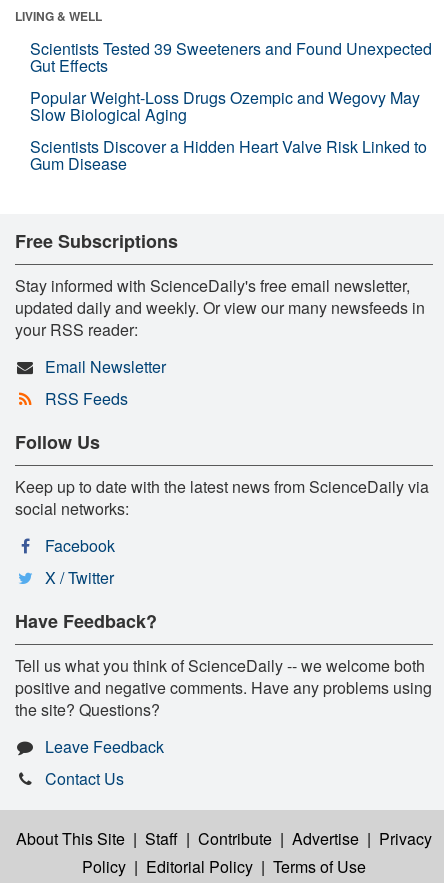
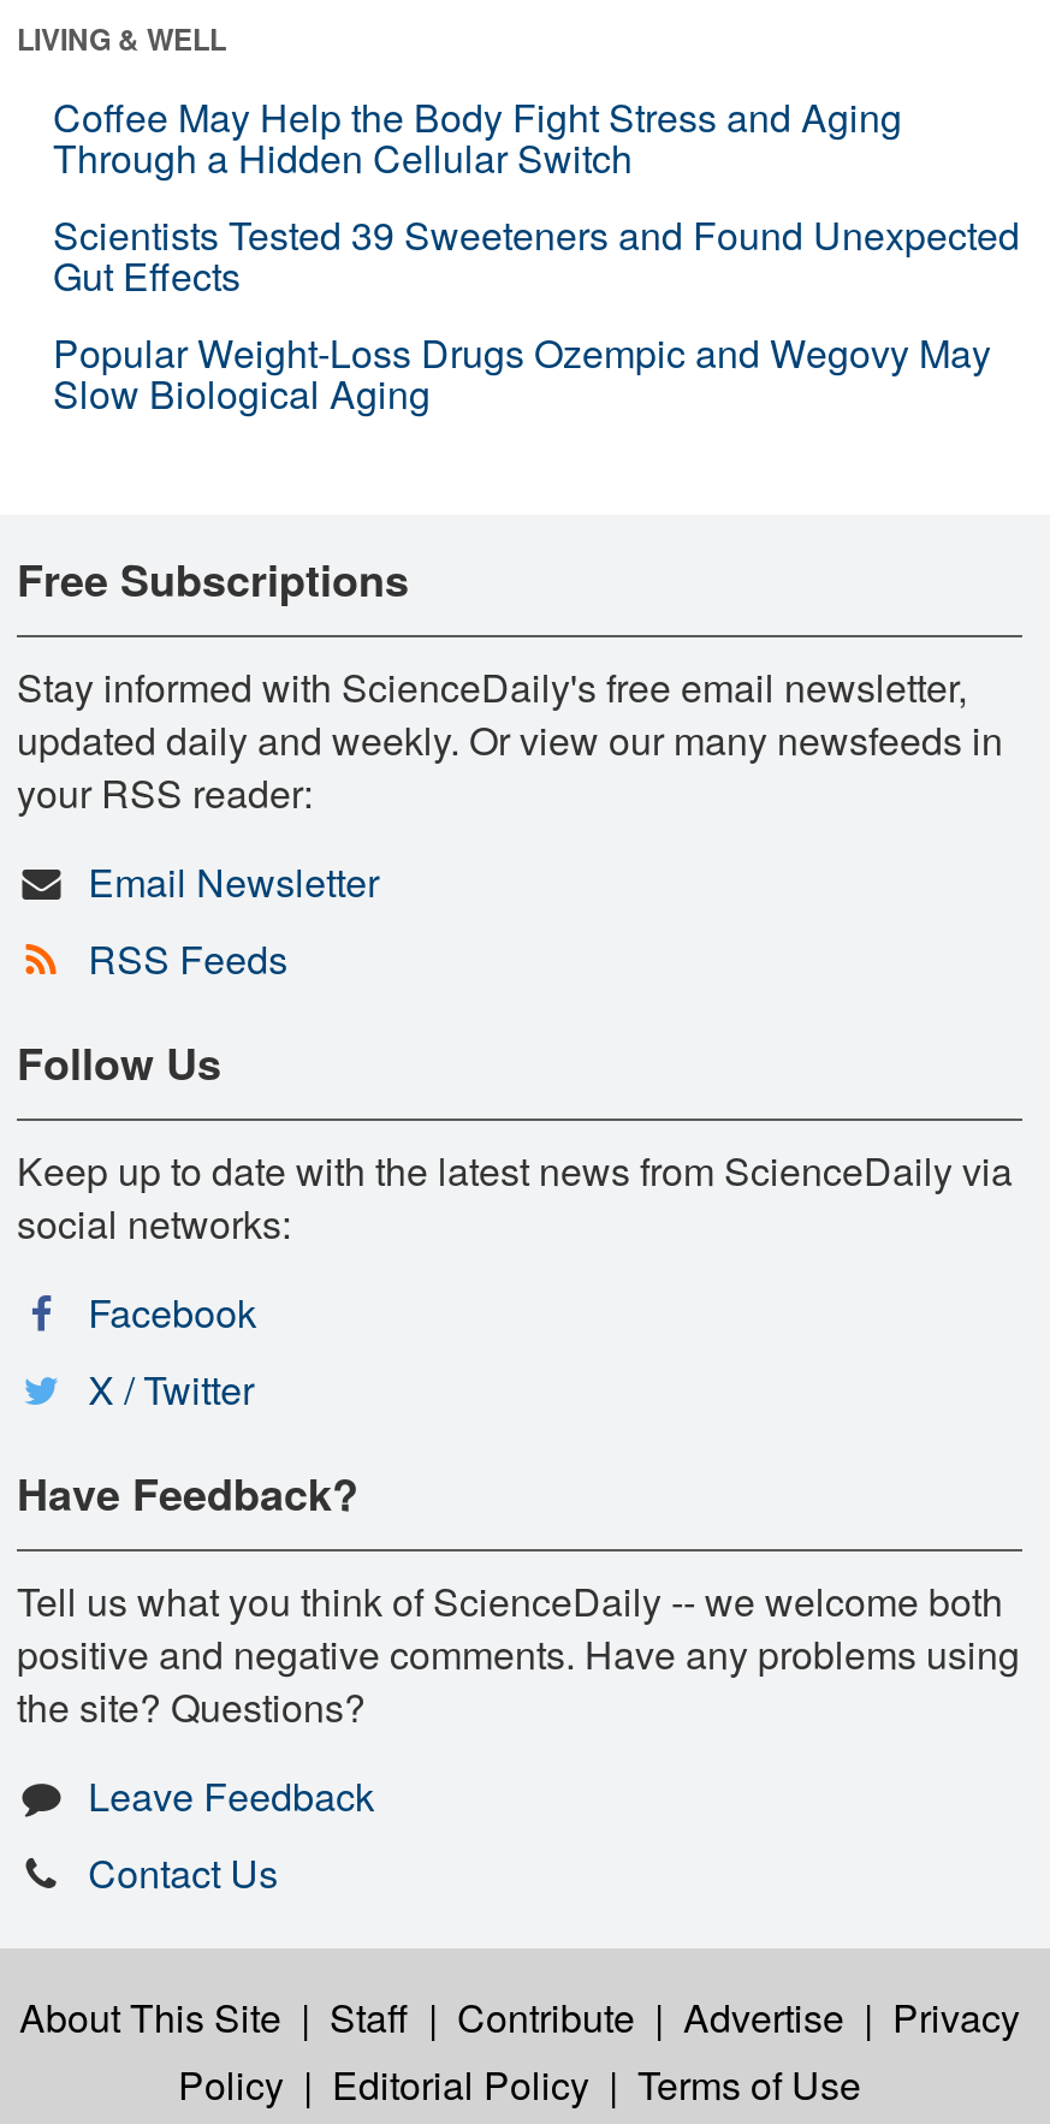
+ Coffee May Help the Body Fight Stress and Aging
+ Through a Hidden Cellular Switch

moved down: Scientists Tested 39 Sweeteners and Found Unexpected | Gut Effects | Popular Weight-Loss Drugs Ozempic and Wegovy May | Slow Biological Aging

- Scientists Discover a Hidden Heart Valve Risk Linked to
- Gum Disease
